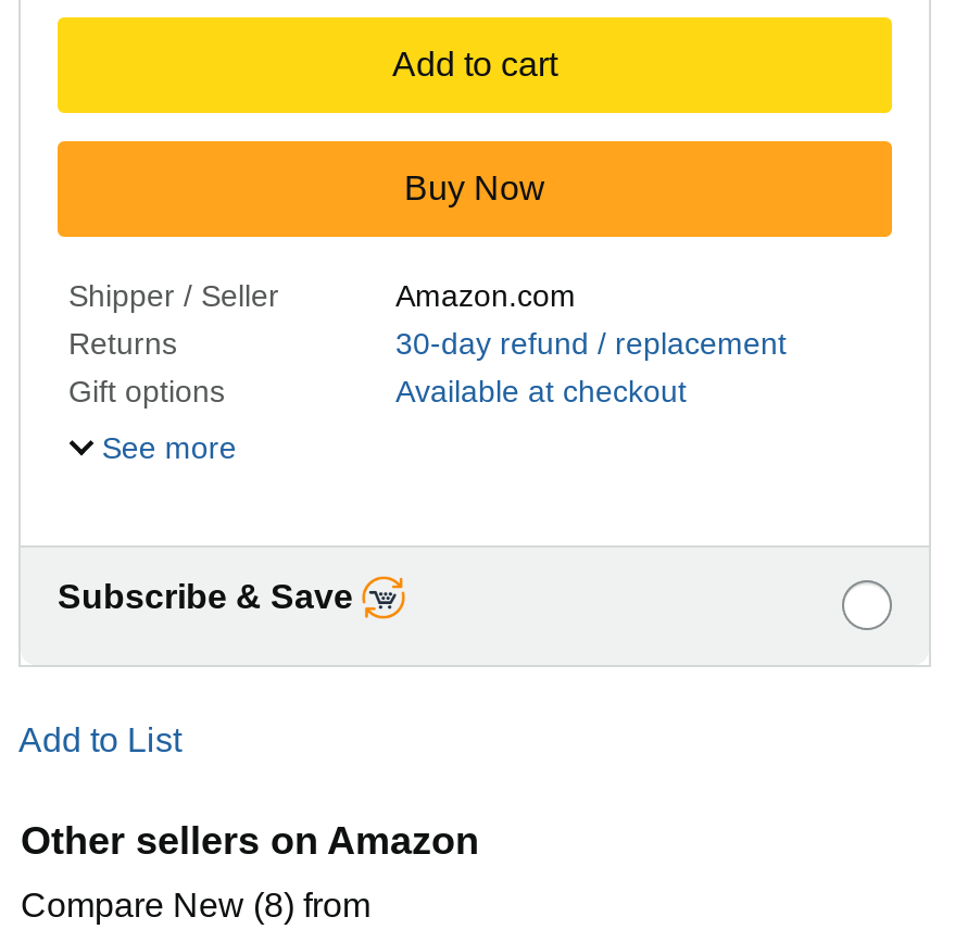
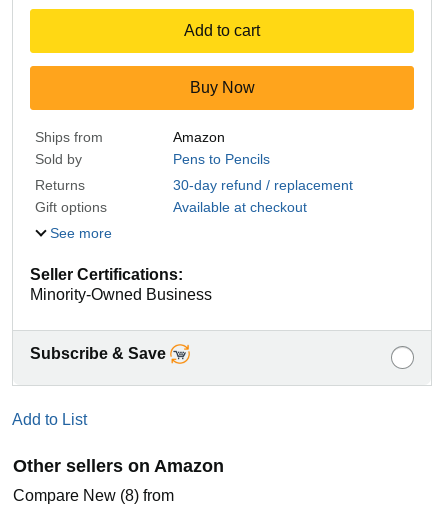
- Shipper / Seller
- Amazon.com
+ Ships from
+ Amazon
+ Sold by
+ Pens to Pencils

+ Seller Certifications:
+ Minority-Owned Business
